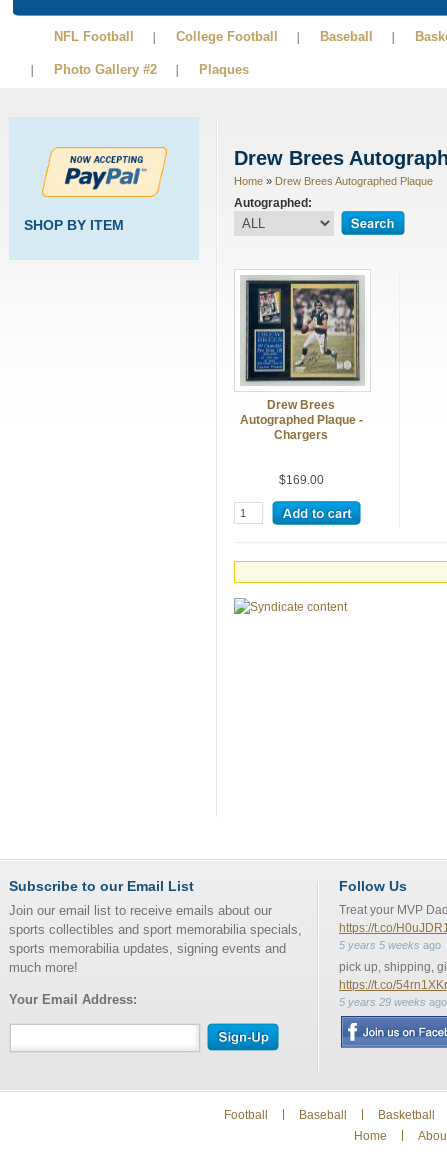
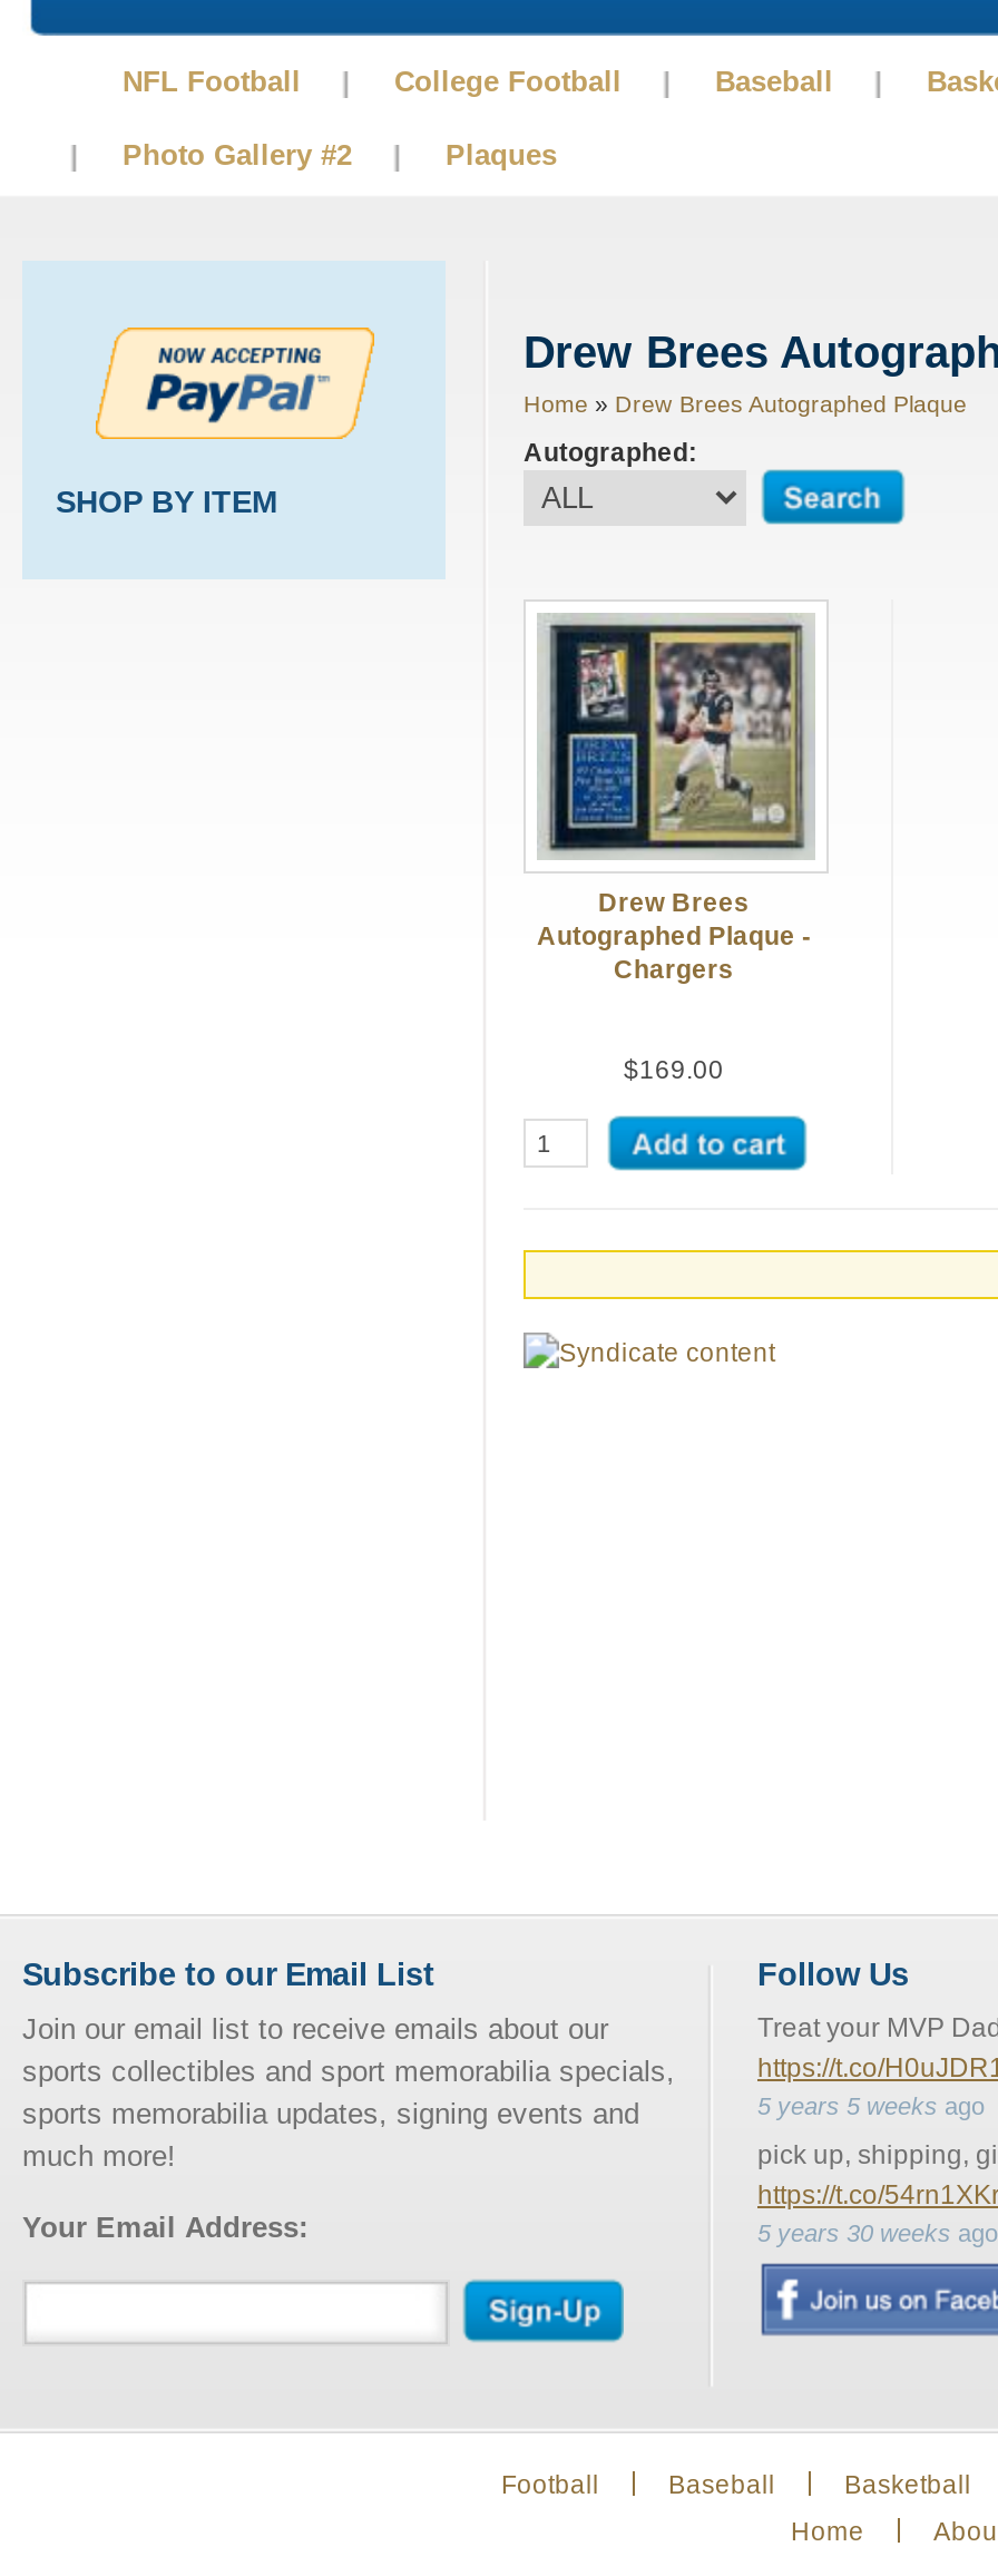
- 5 years 29 weeks ago
+ 5 years 30 weeks ago
